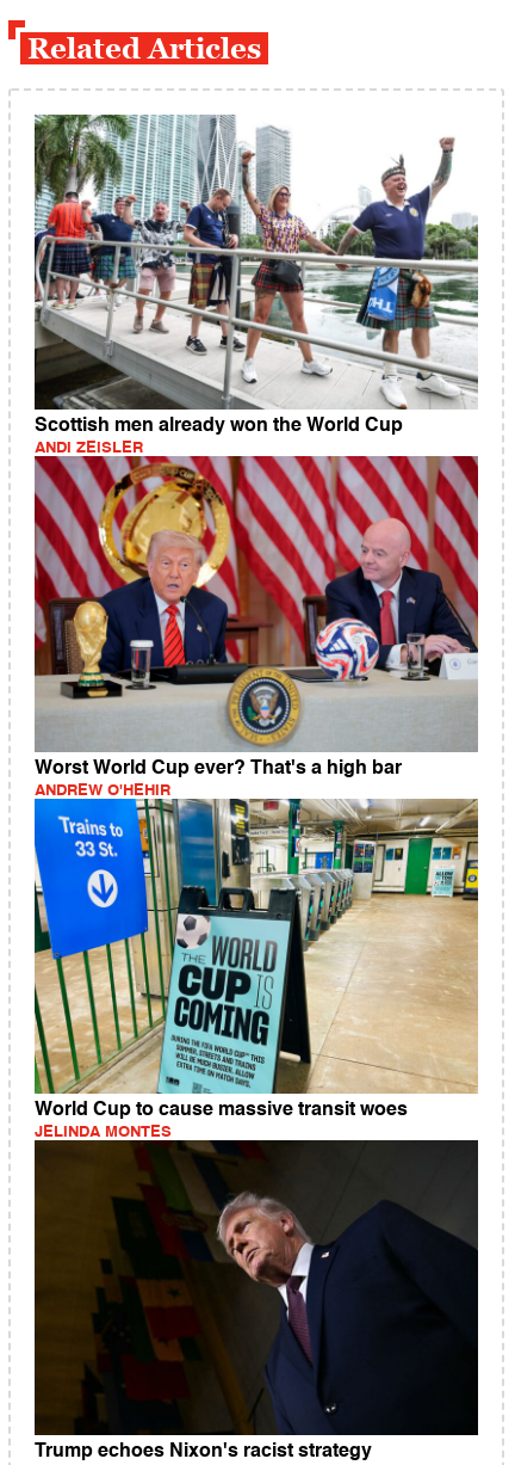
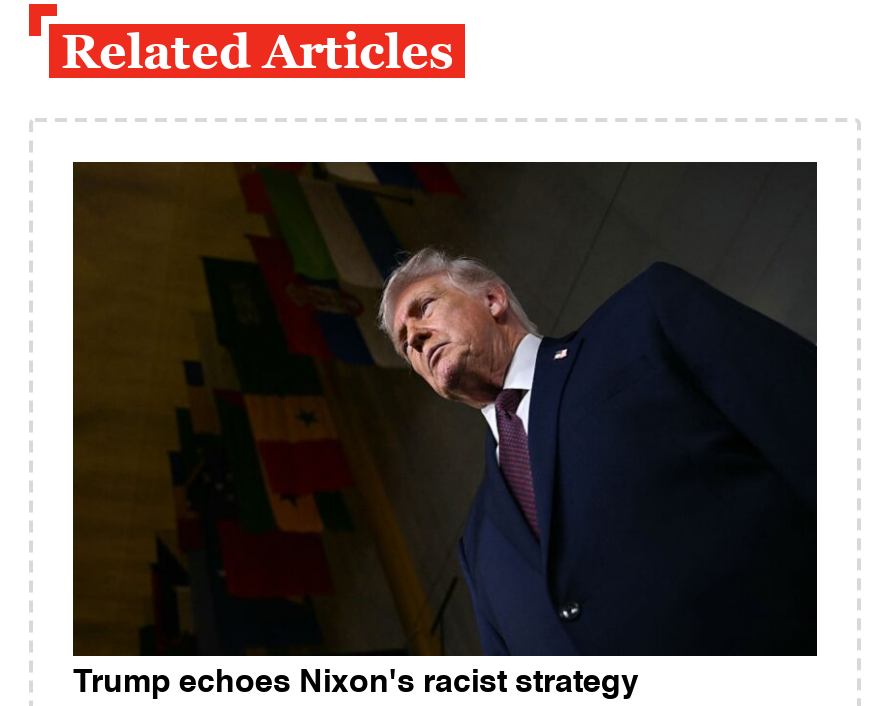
- [image]
- Scottish men already won the World Cup
- ANDI ZEISLER

- [image]
- Worst World Cup ever? That's a high bar
- ANDREW O'HEHIR

- [image]
- World Cup to cause massive transit woes
- JELINDA MONTES
